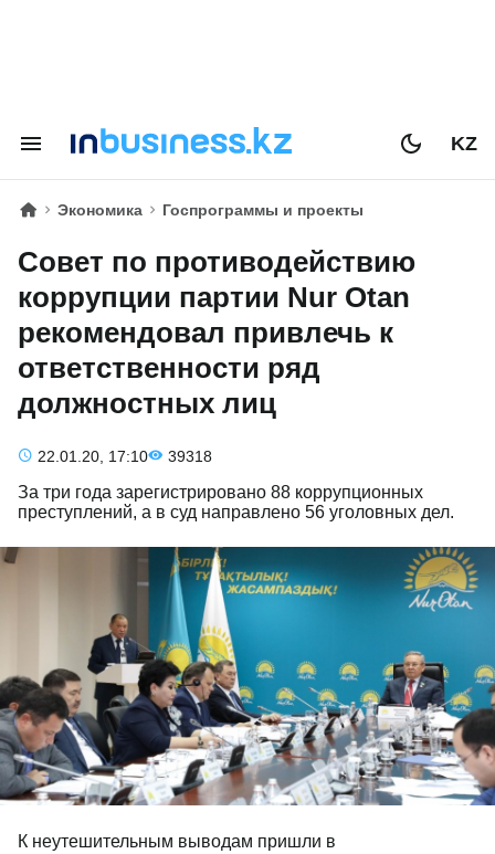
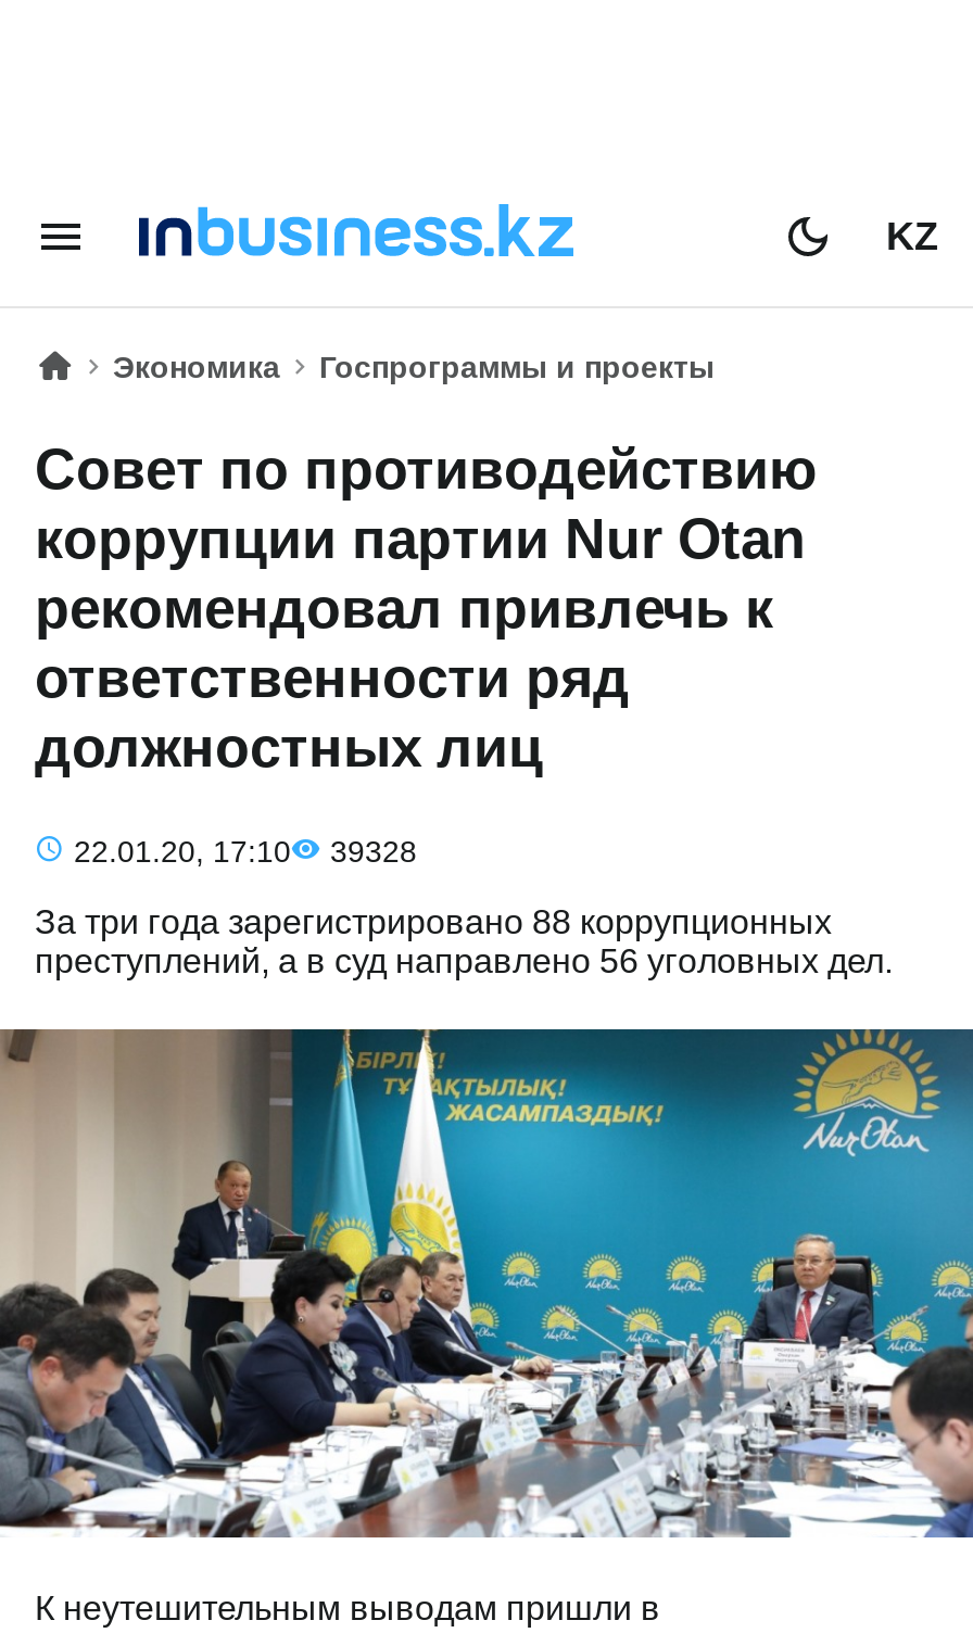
- 22.01.20, 17:10 39318
+ 22.01.20, 17:10 39328
